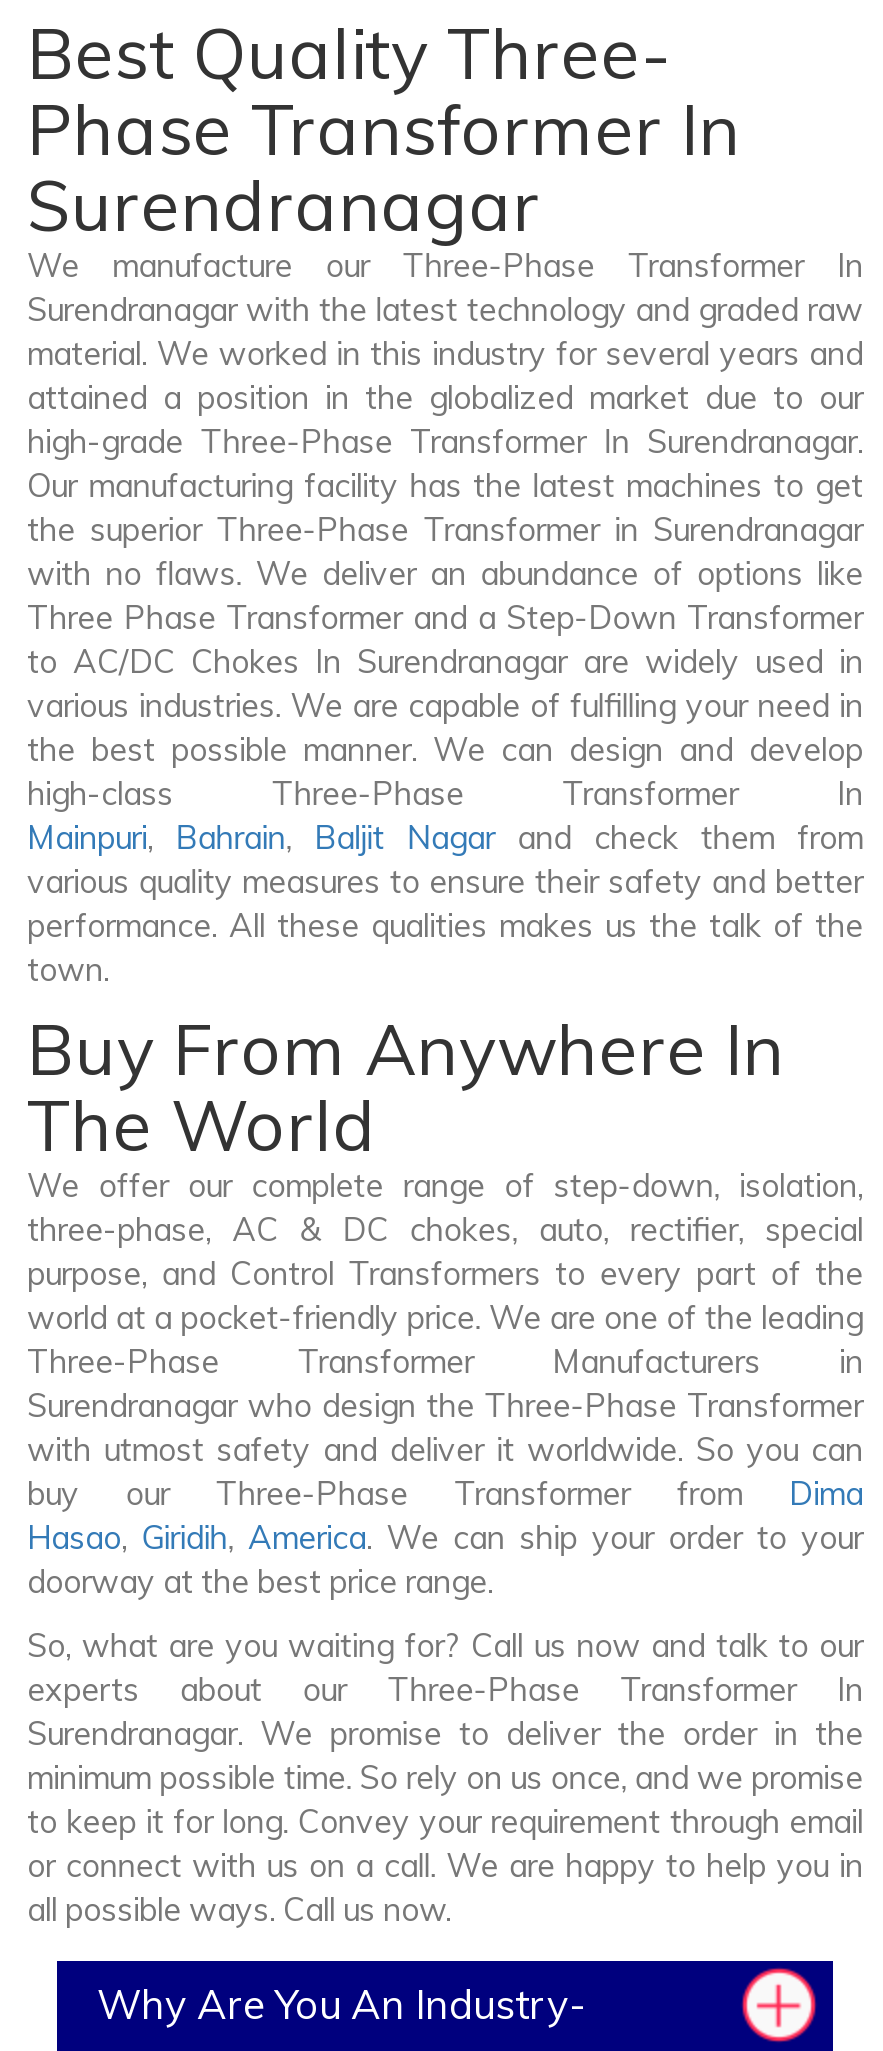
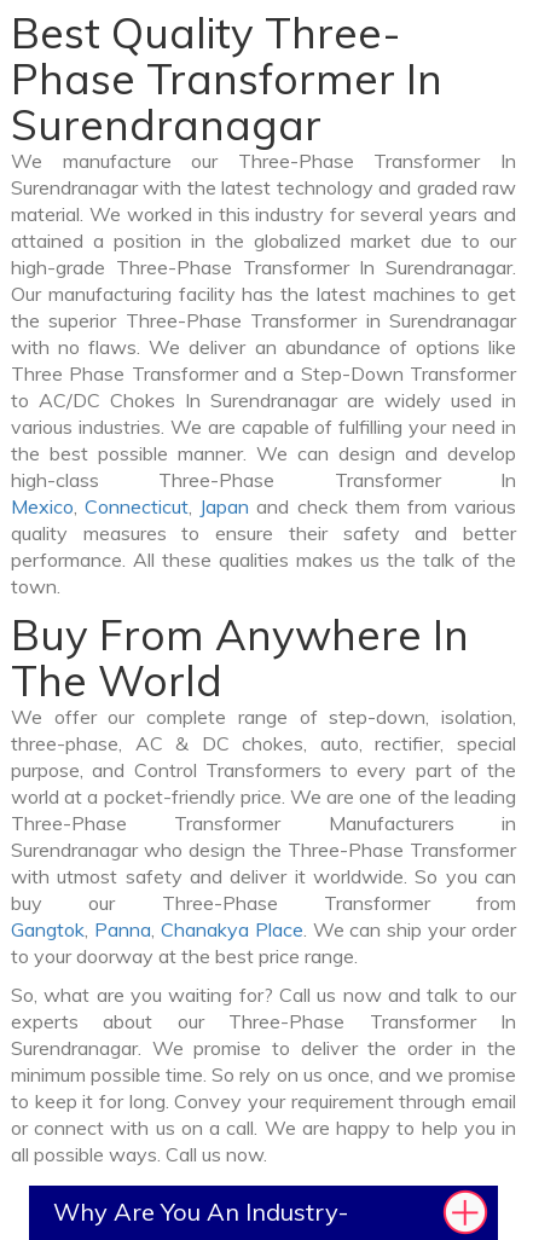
- Mainpuri, Bahrain, Baljit Nagar and check them from
- various quality measures to ensure their safety and better
+ Mexico, Connecticut, Japan and check them from various
+ quality measures to ensure their safety and better

- buy our Three-Phase Transformer from Dima
- Hasao, Giridih, America. We can ship your order to your
- doorway at the best price range.
+ buy our Three-Phase Transformer from
+ Gangtok, Panna, Chanakya Place. We can ship your order
+ to your doorway at the best price range.
